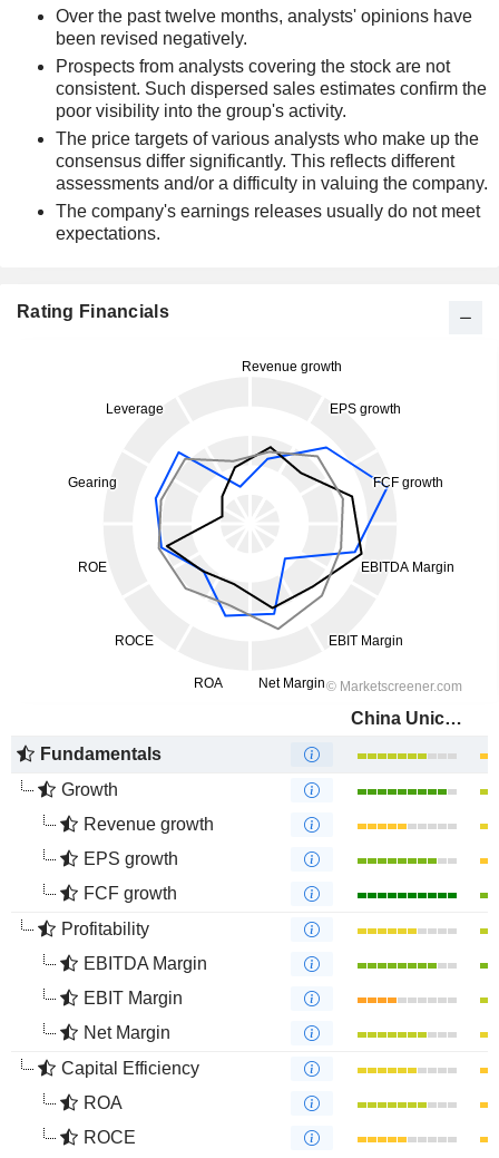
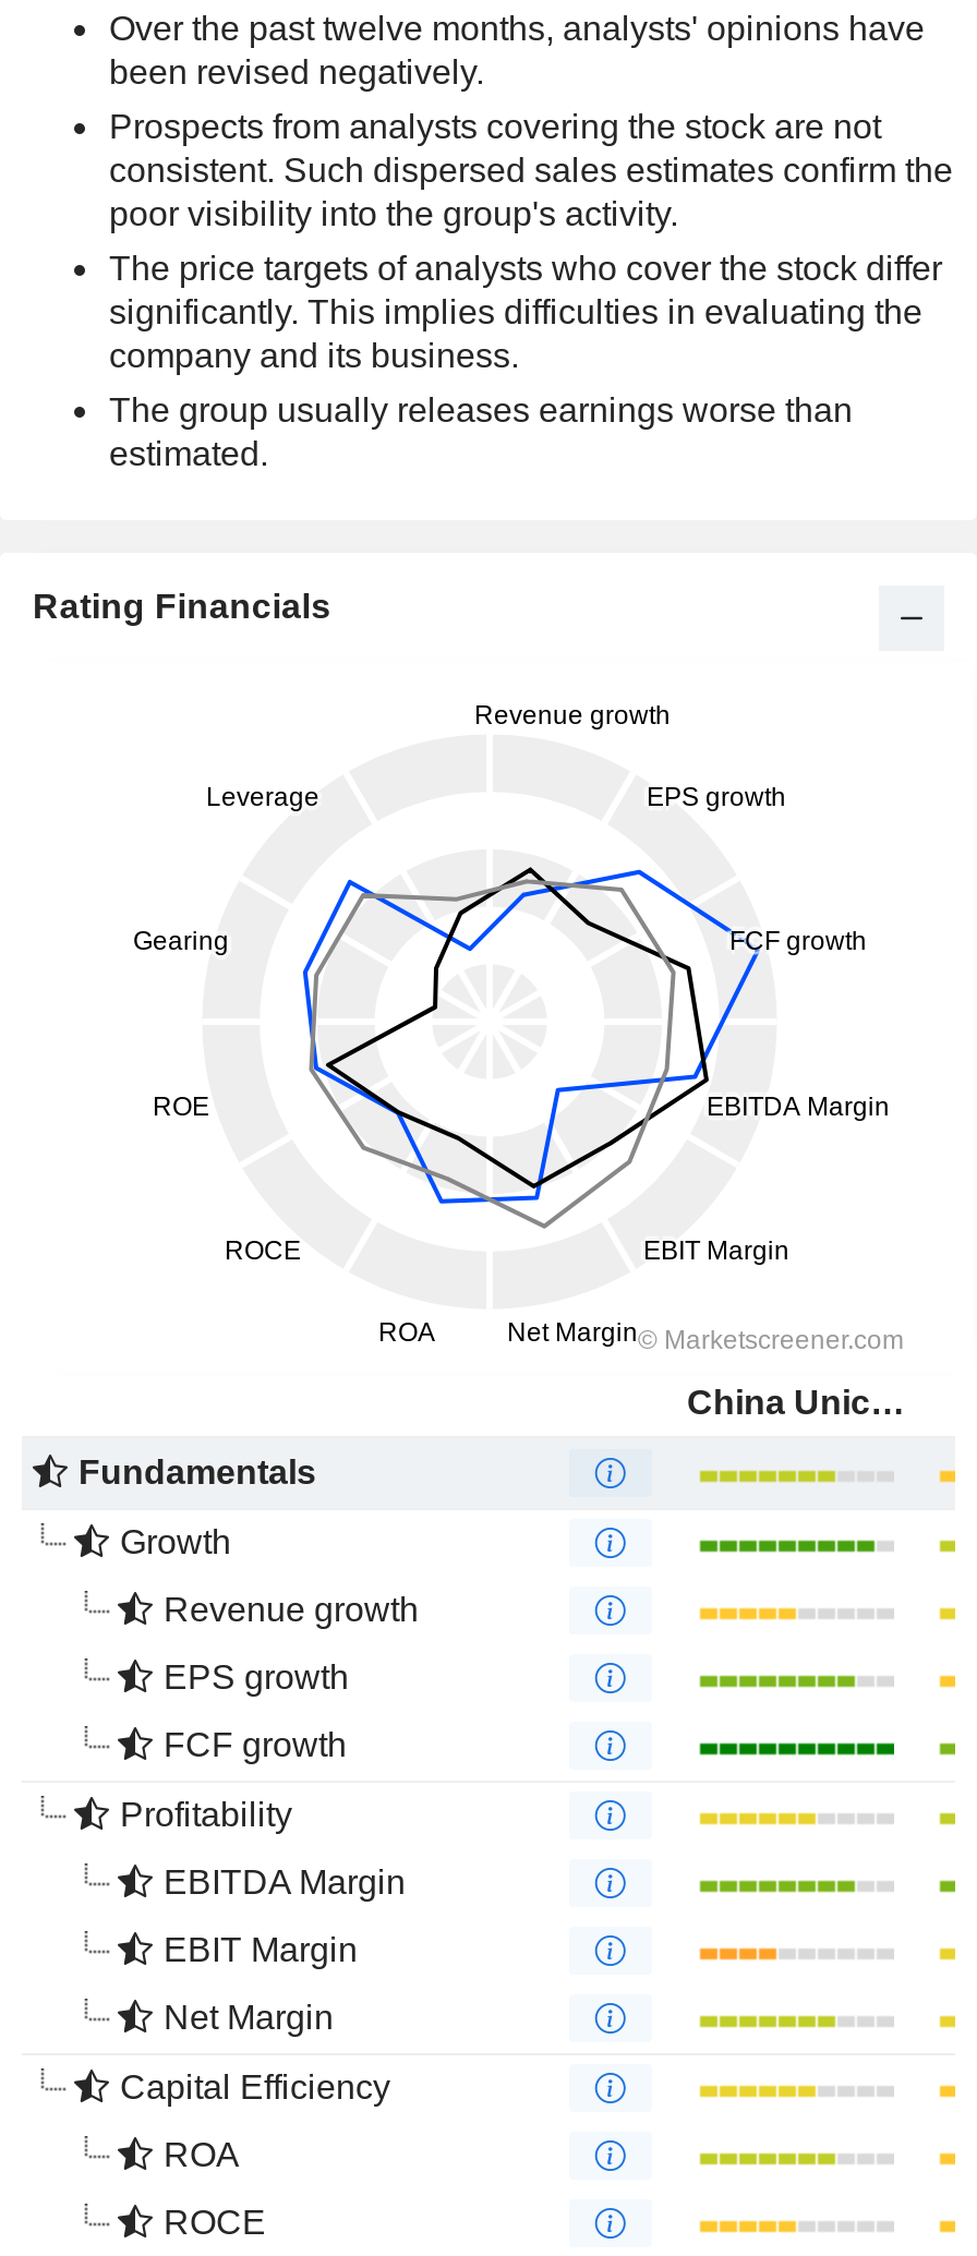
- The price targets of various analysts who make up the
- consensus differ significantly. This reflects different
- assessments and/or a difficulty in valuing the company.
+ The price targets of analysts who cover the stock differ
+ significantly. This implies difficulties in evaluating the
+ company and its business.

- The company's earnings releases usually do not meet
- expectations.
+ The group usually releases earnings worse than
+ estimated.
